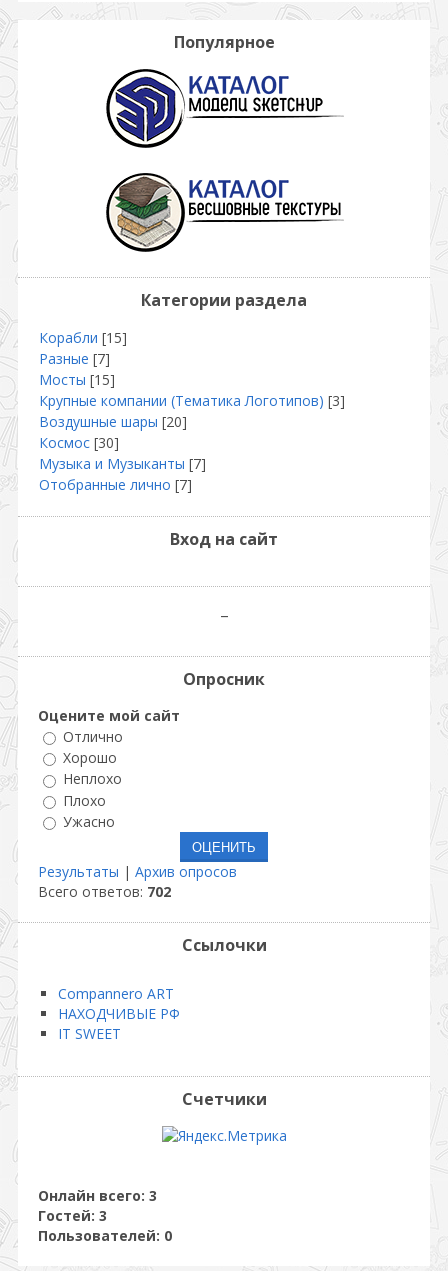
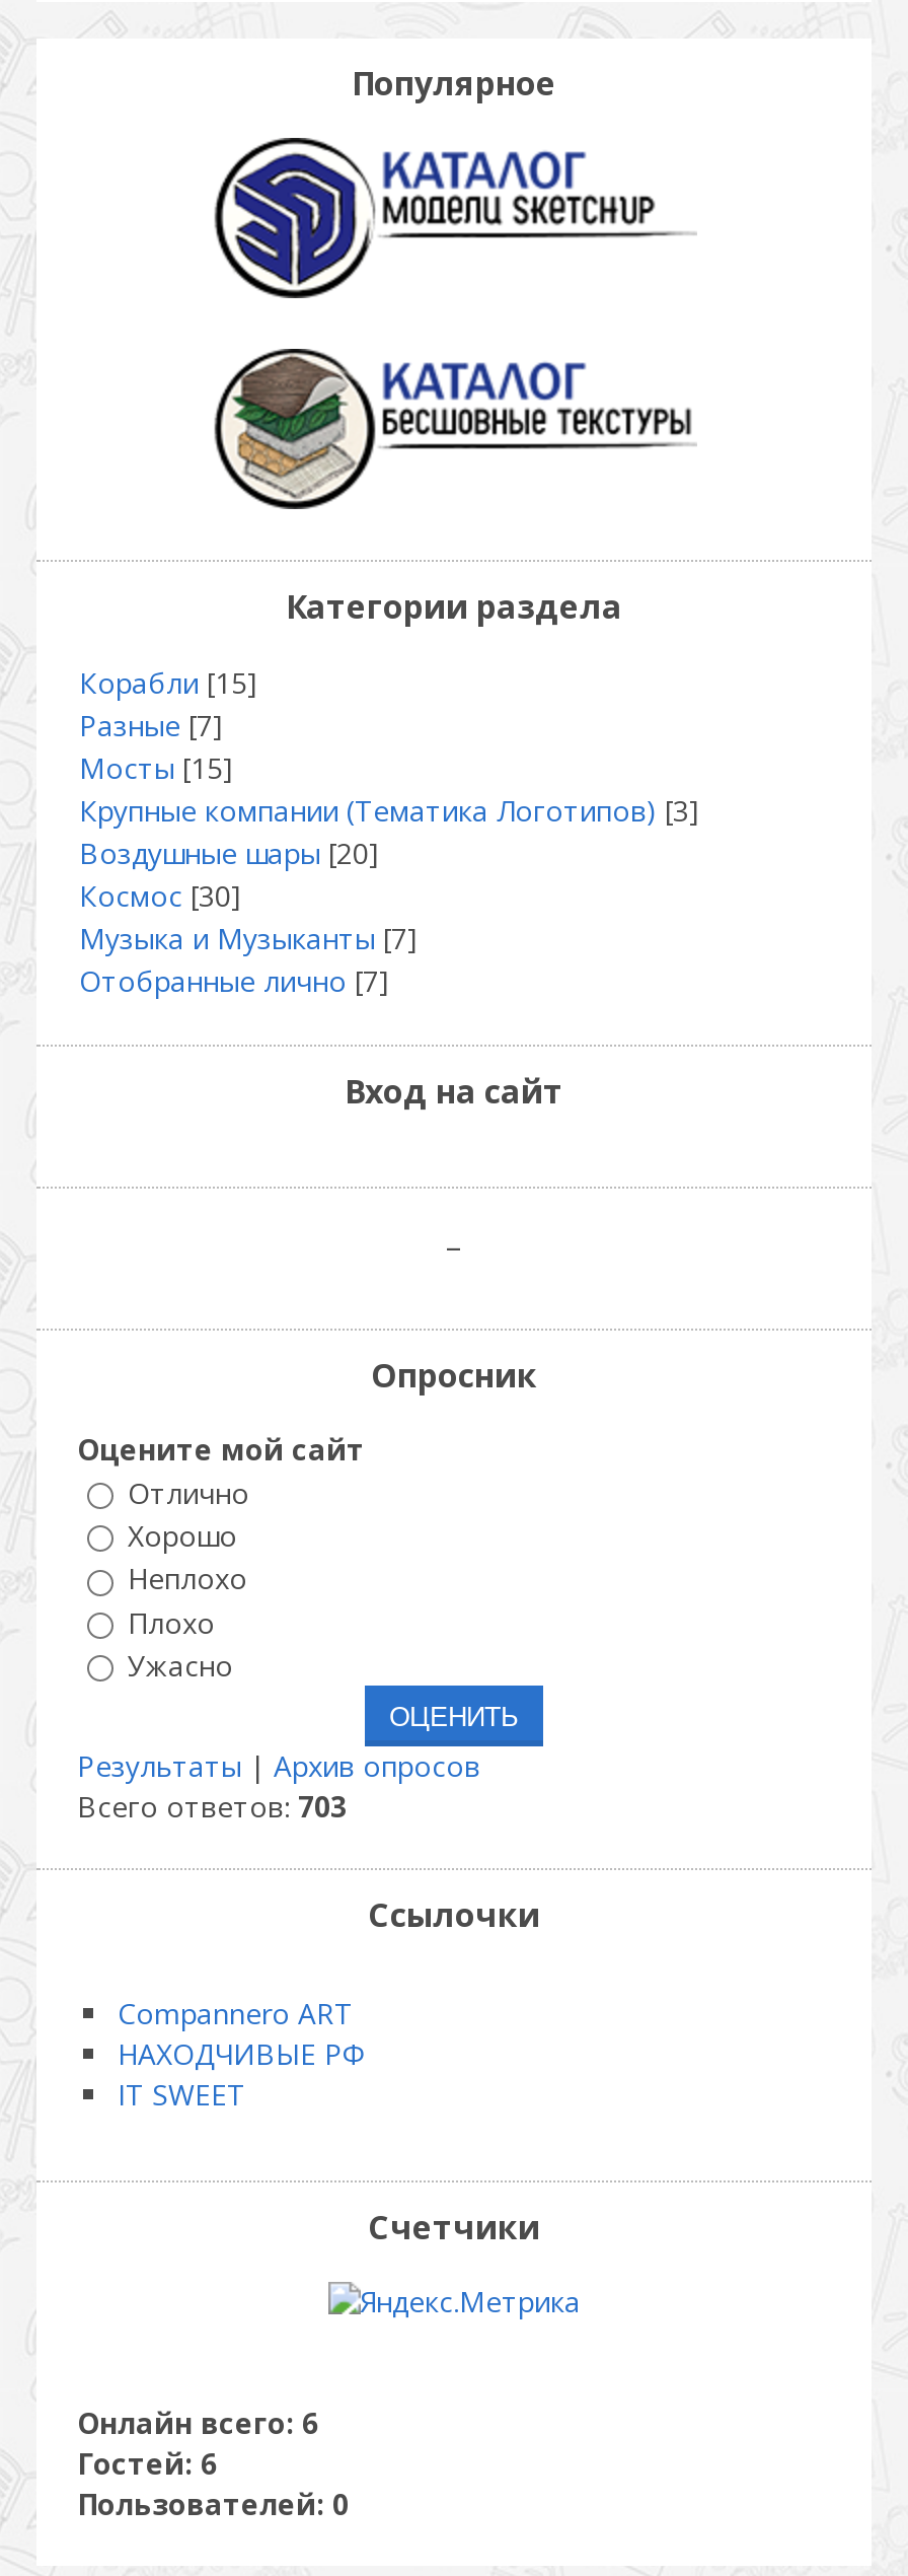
- Всего ответов: 702
+ Всего ответов: 703

- Онлайн всего: 3
+ Онлайн всего: 6

- Гостей: 3
+ Гостей: 6
